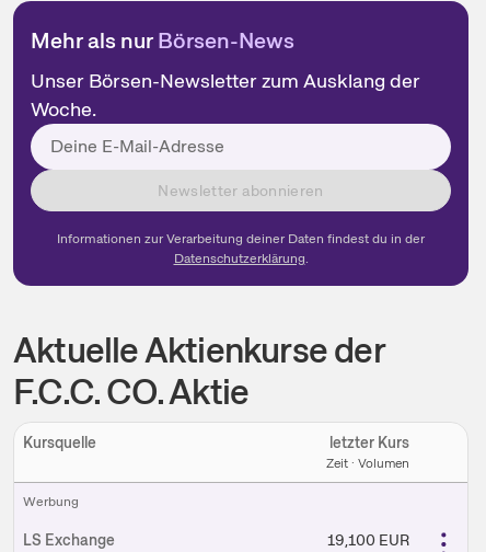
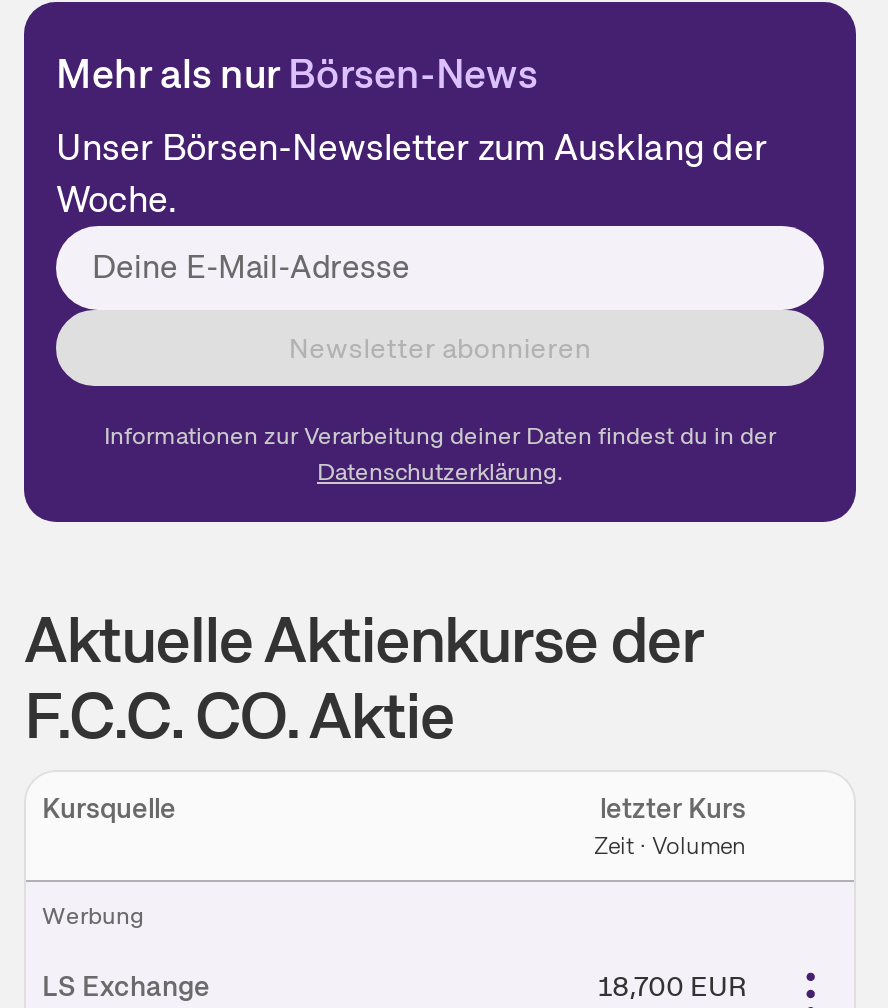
- 19,100 EUR
+ 18,700 EUR
